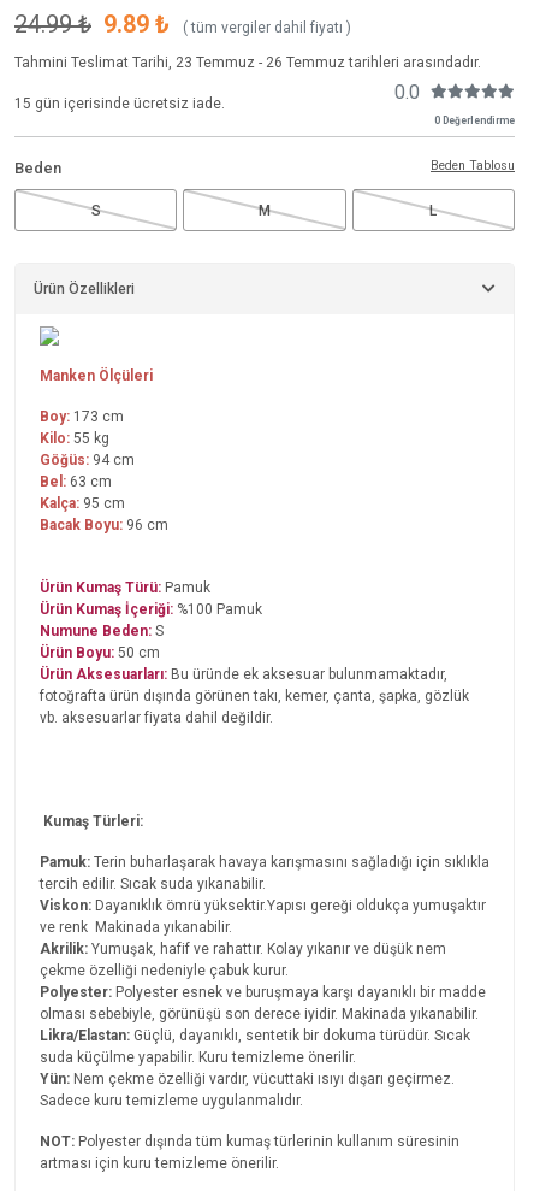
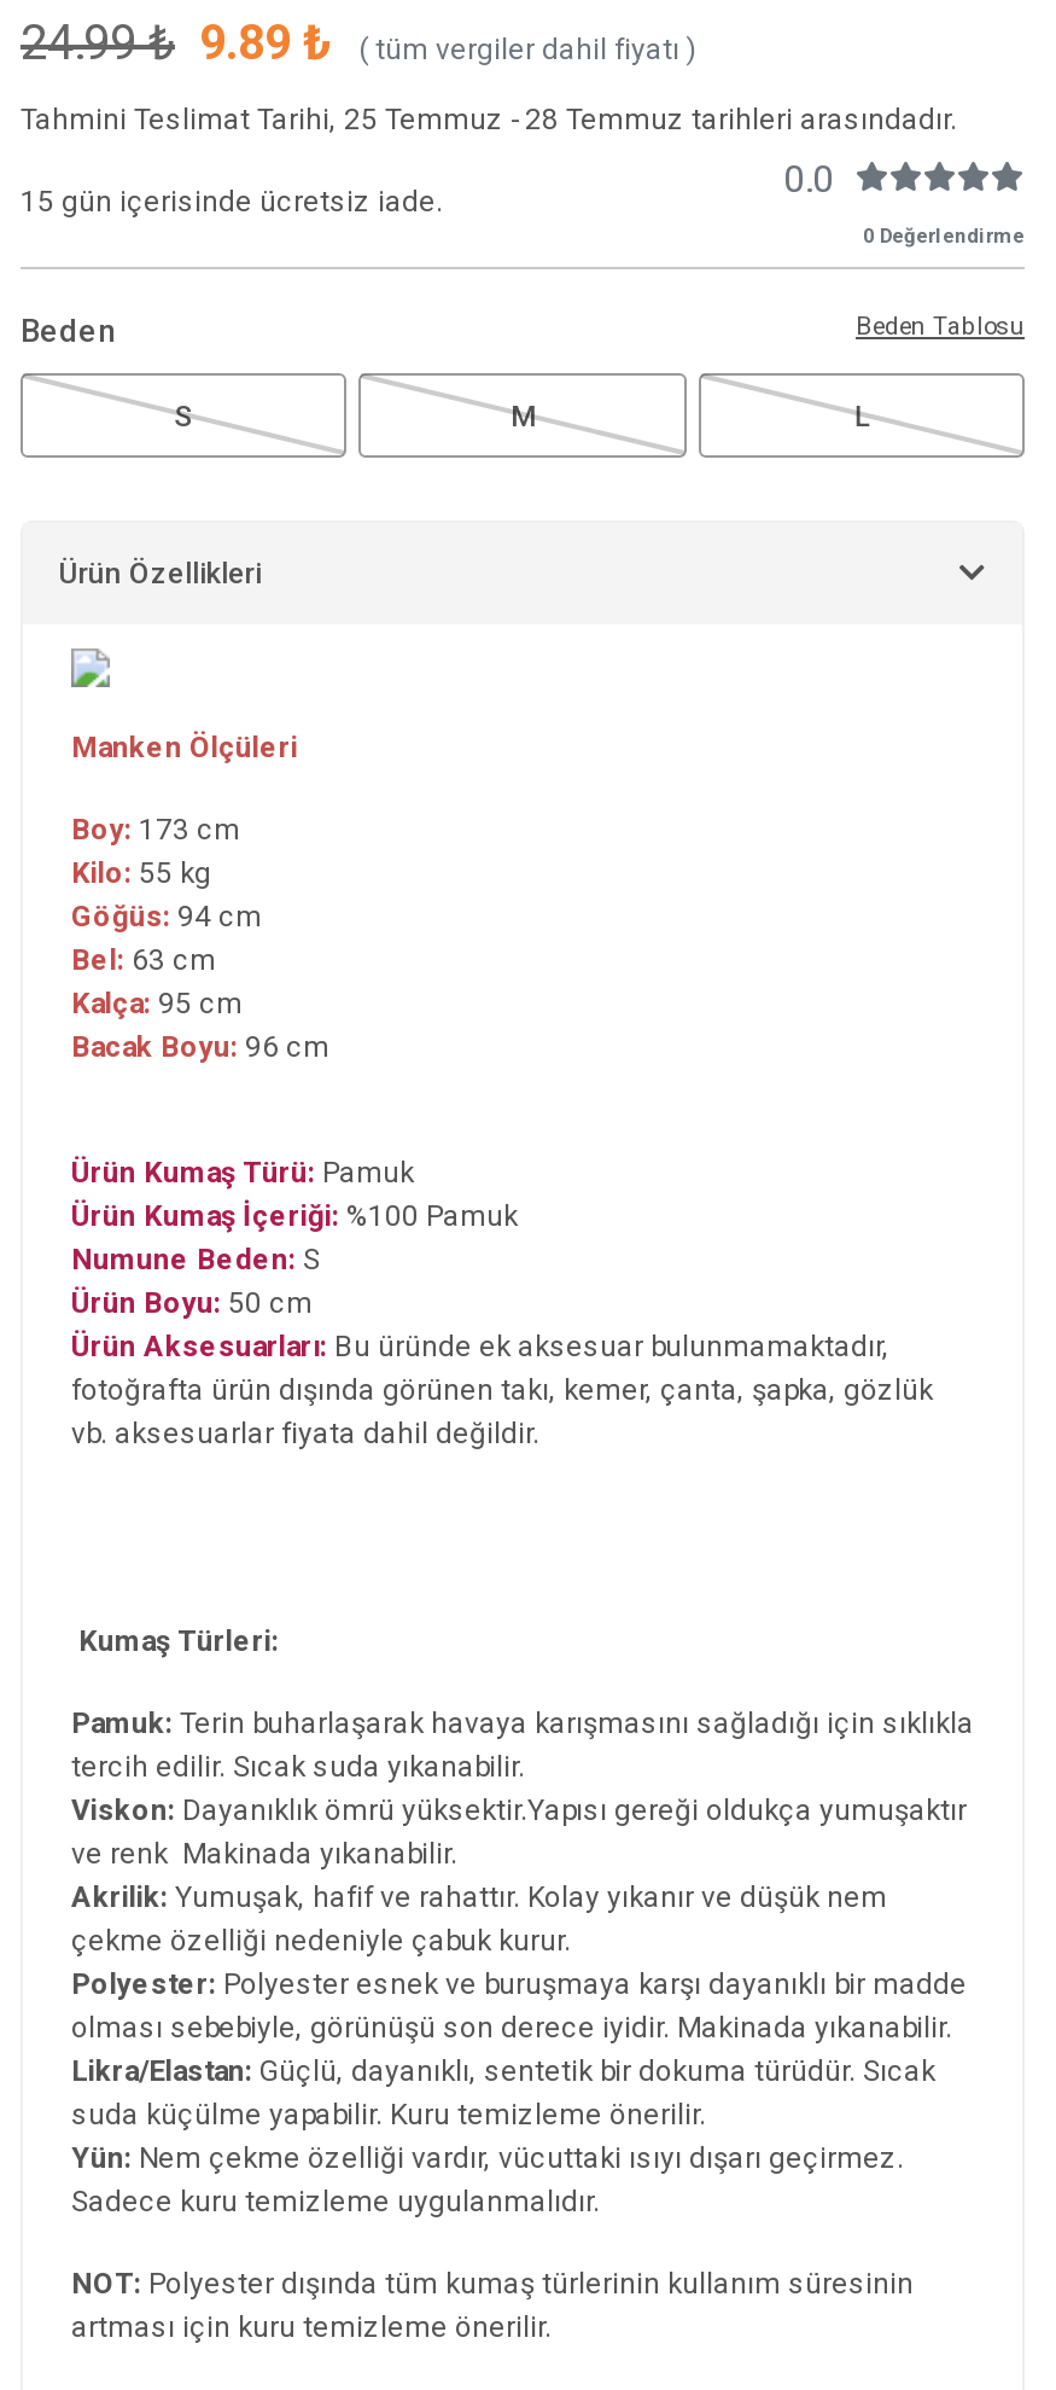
- Tahmini Teslimat Tarihi, 23 Temmuz - 26 Temmuz tarihleri arasındadır.
+ Tahmini Teslimat Tarihi, 25 Temmuz - 28 Temmuz tarihleri arasındadır.
